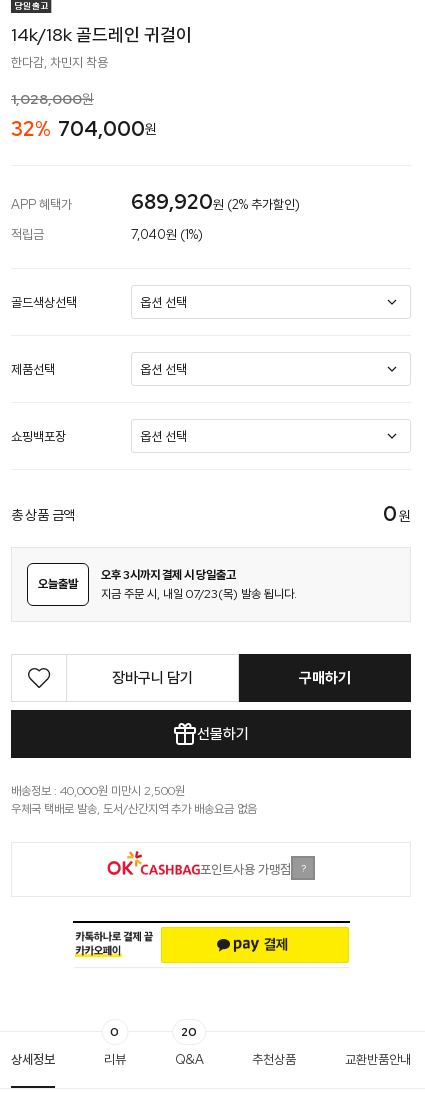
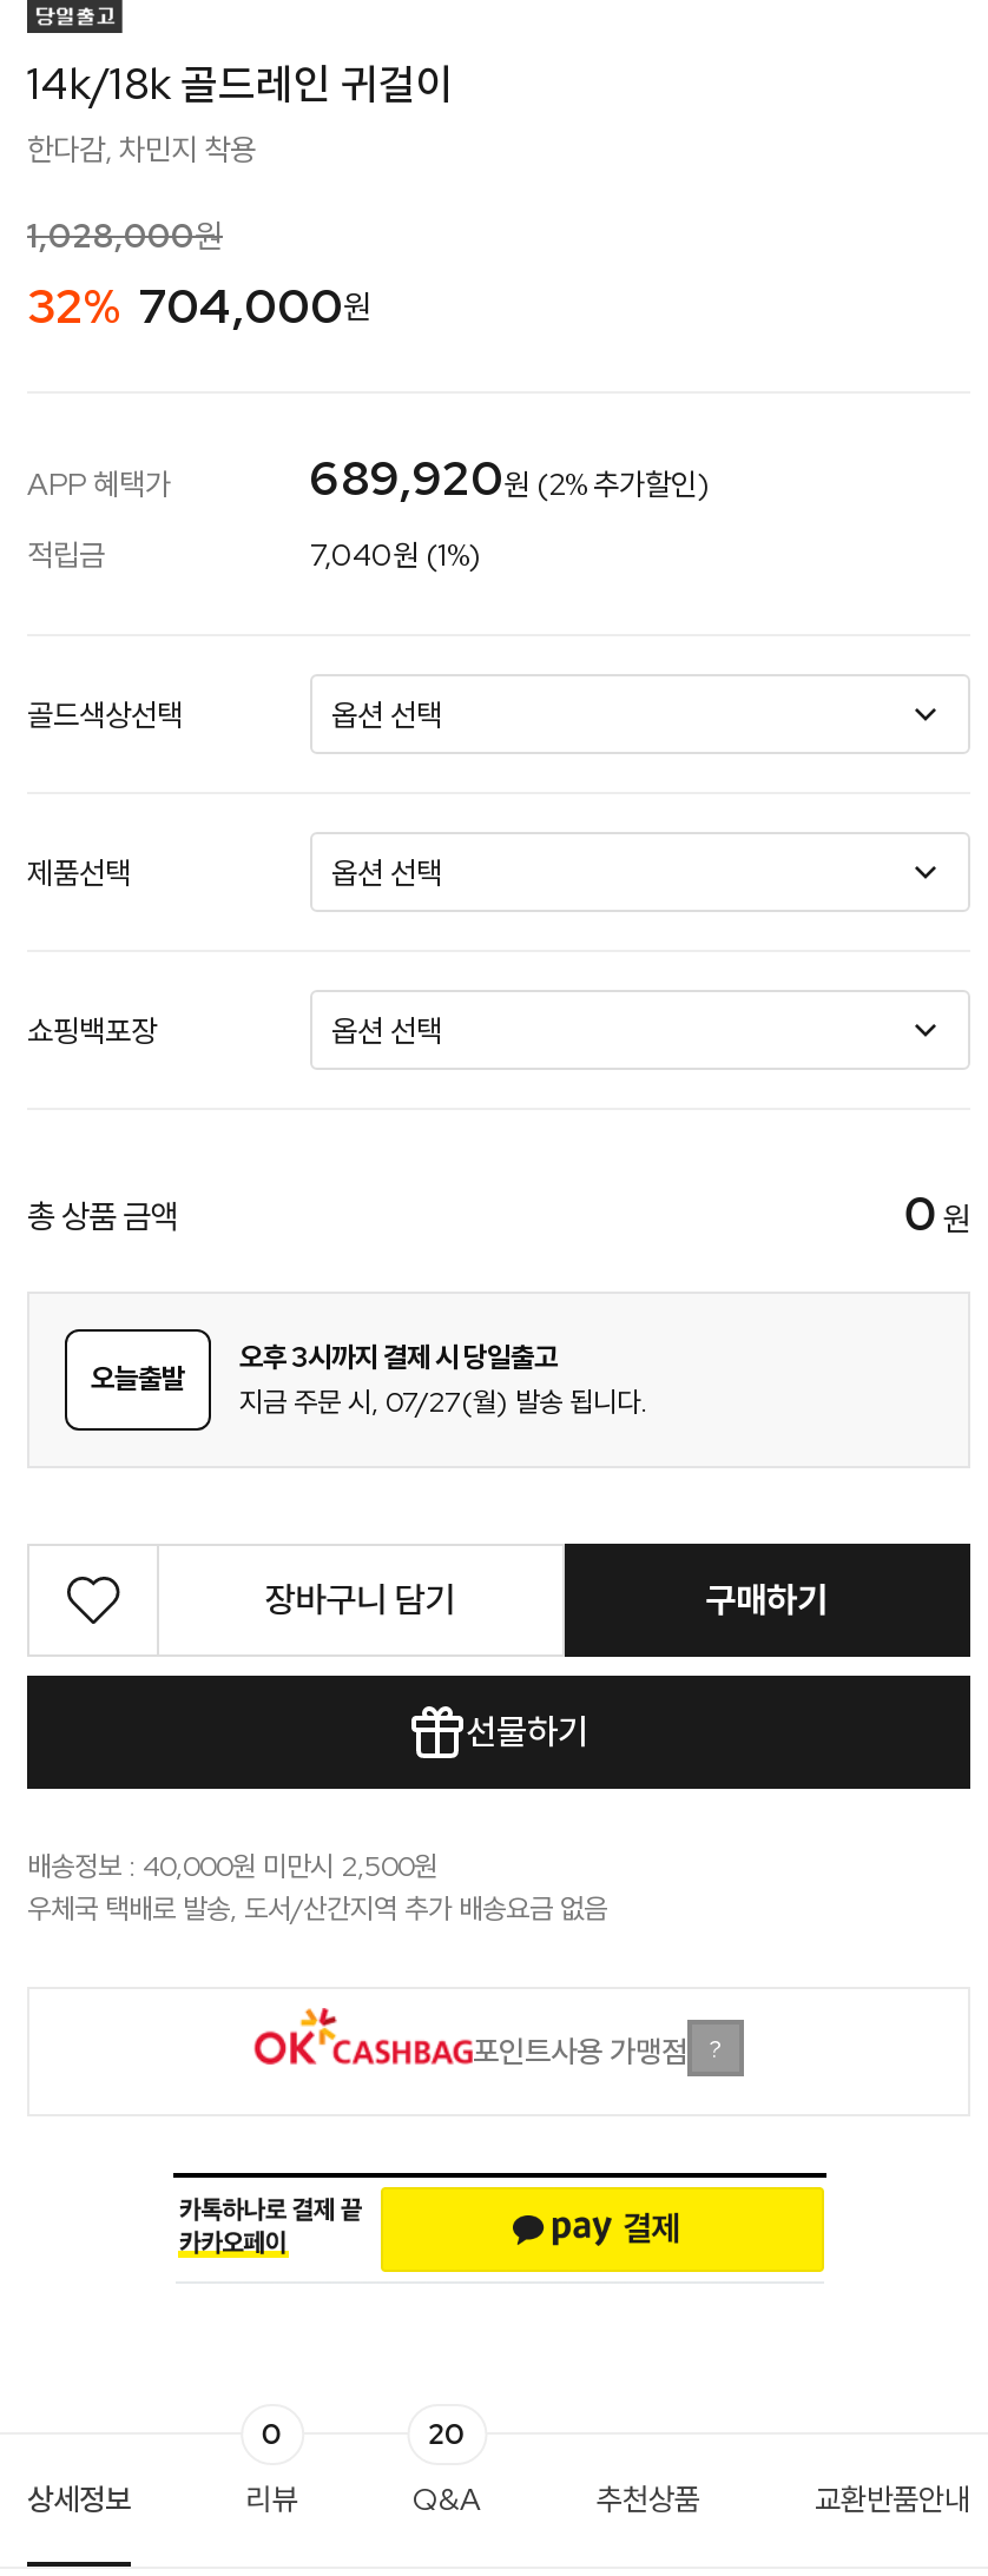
- 지금 주문 시, 내일 07/23(목) 발송 됩니다.
+ 지금 주문 시, 07/27(월) 발송 됩니다.
